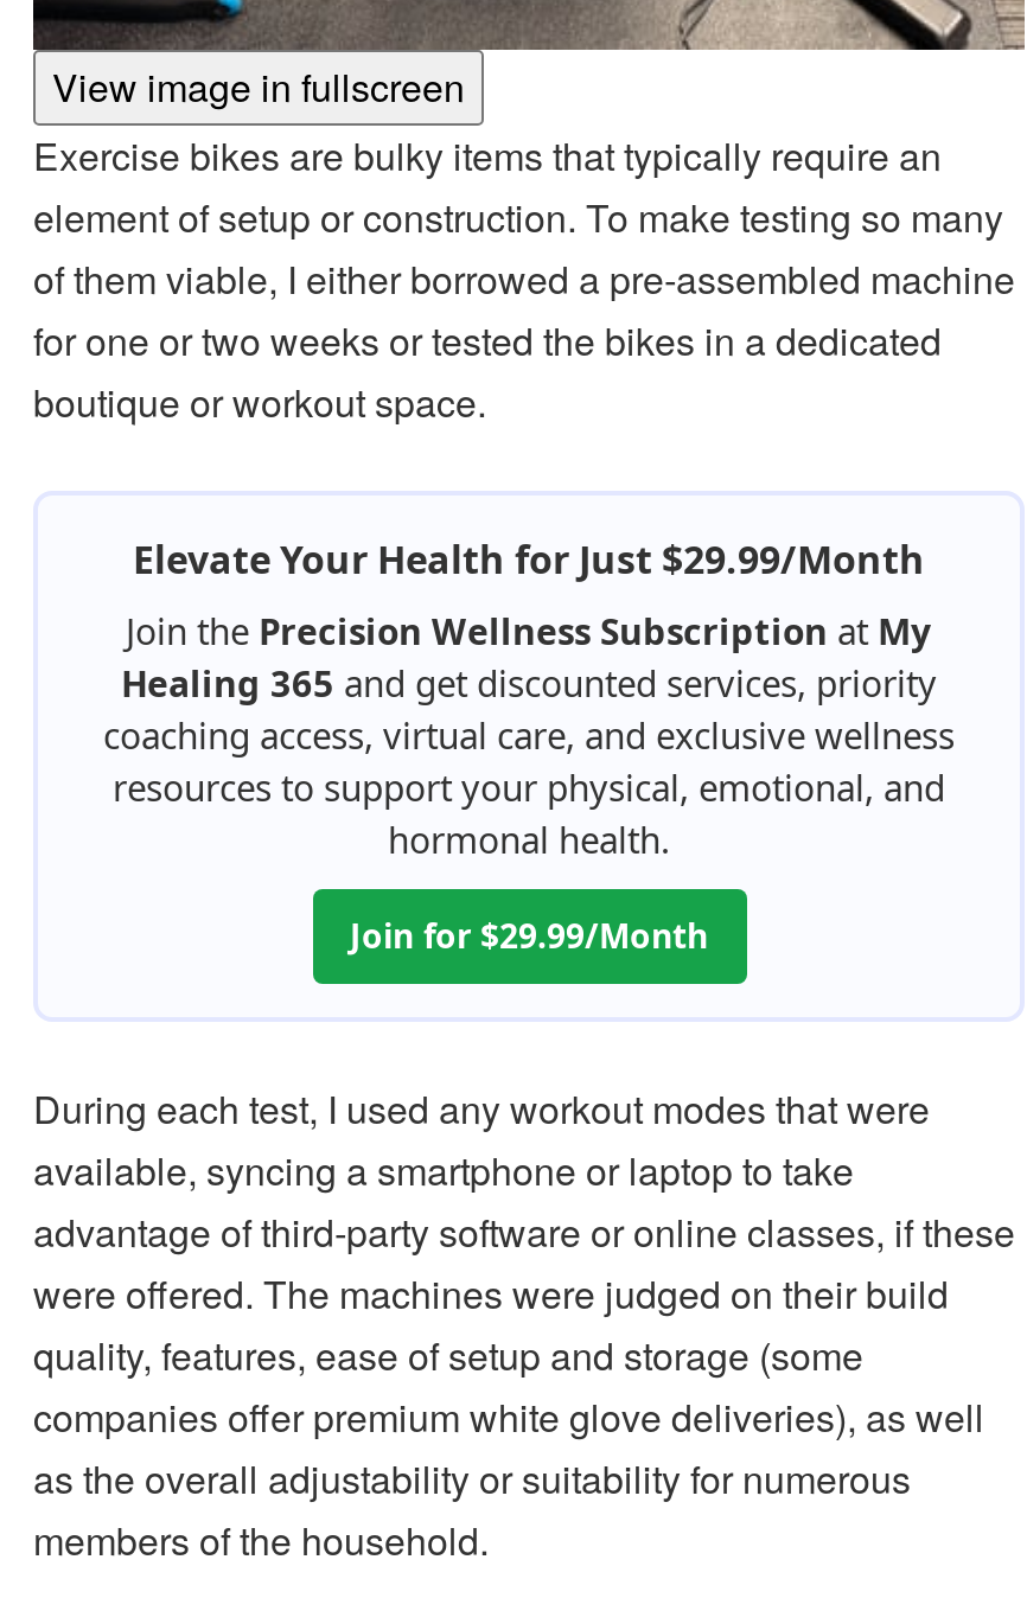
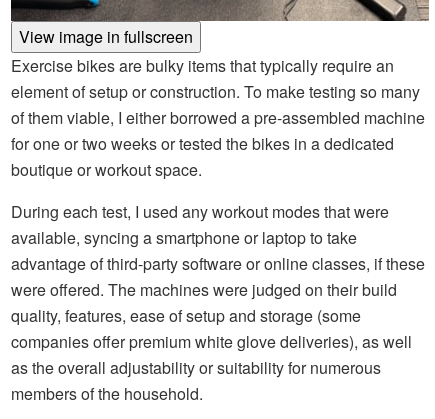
- Elevate Your Health for Just $29.99/Month
- Join the Precision Wellness Subscription at My
- Healing 365 and get discounted services, priority
- coaching access, virtual care, and exclusive wellness
- resources to support your physical, emotional, and
- hormonal health.
- Join for $29.99/Month
